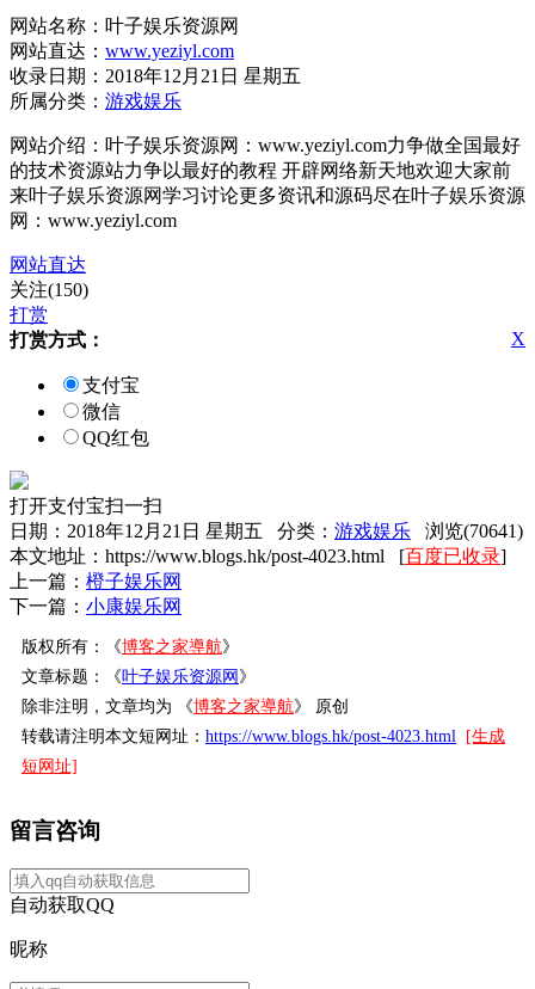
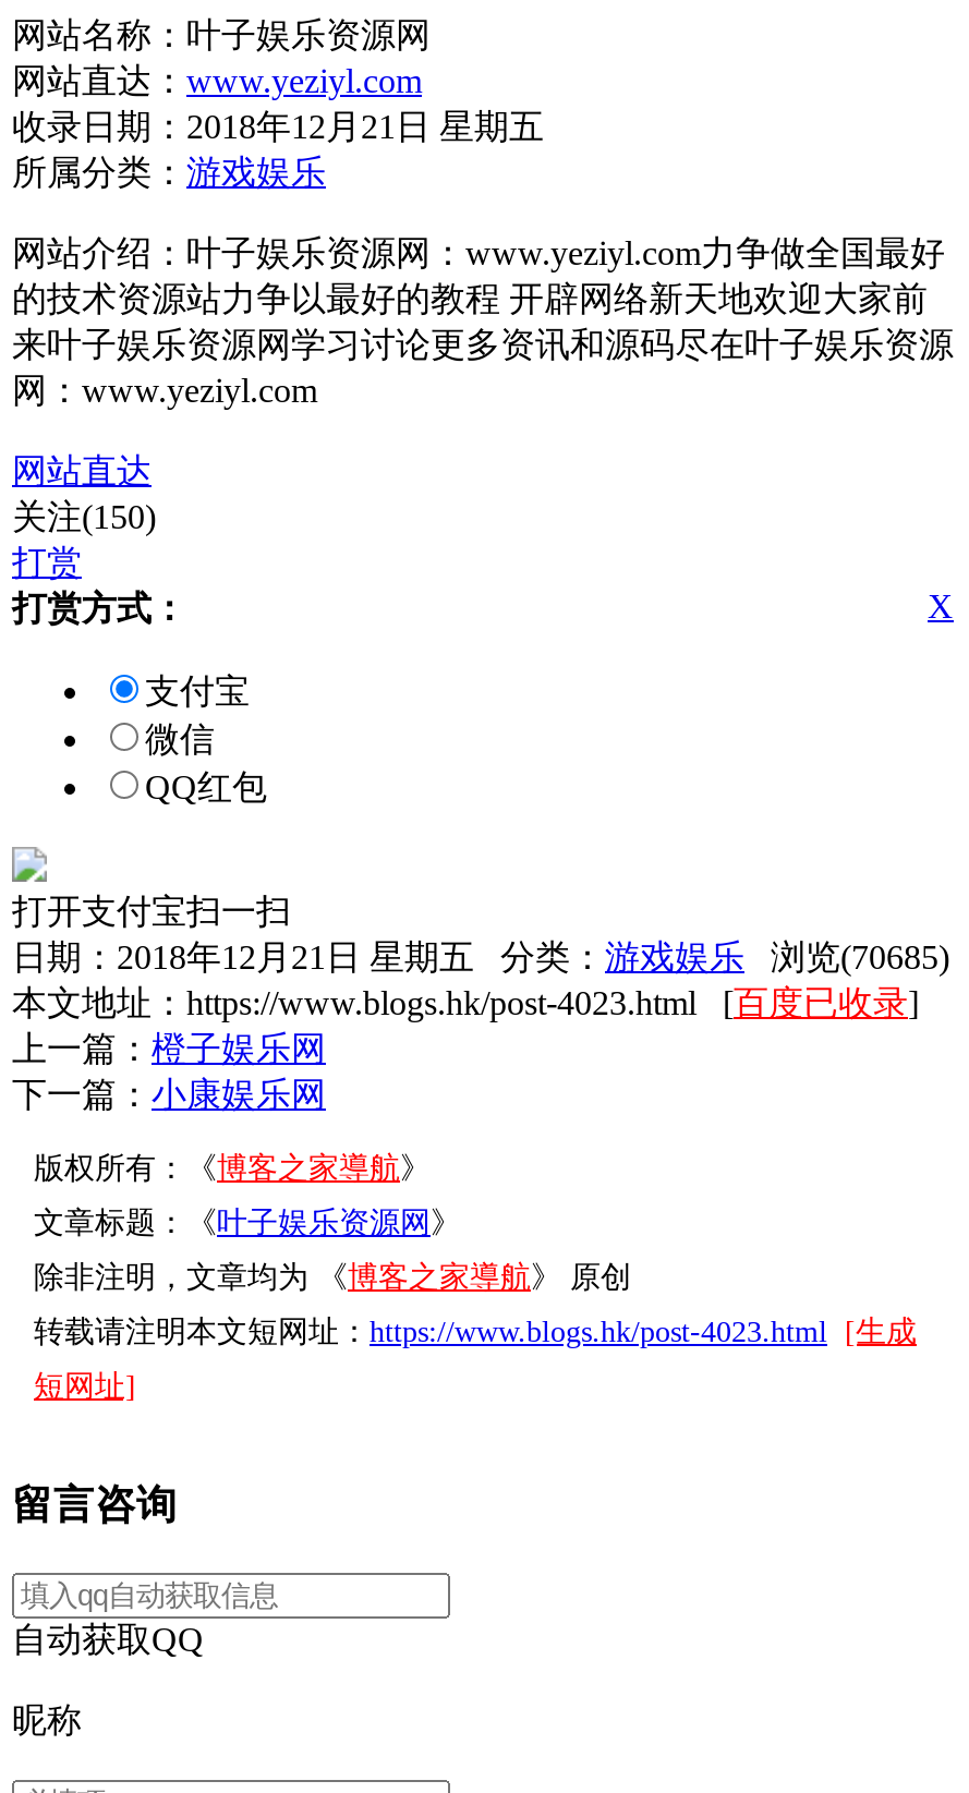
- 日期：2018年12月21日 星期五 分类：游戏娱乐浏览(70641)
+ 日期：2018年12月21日 星期五 分类：游戏娱乐浏览(70685)
